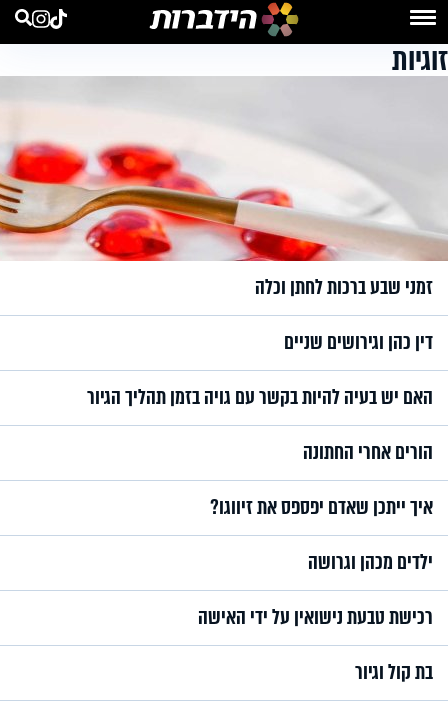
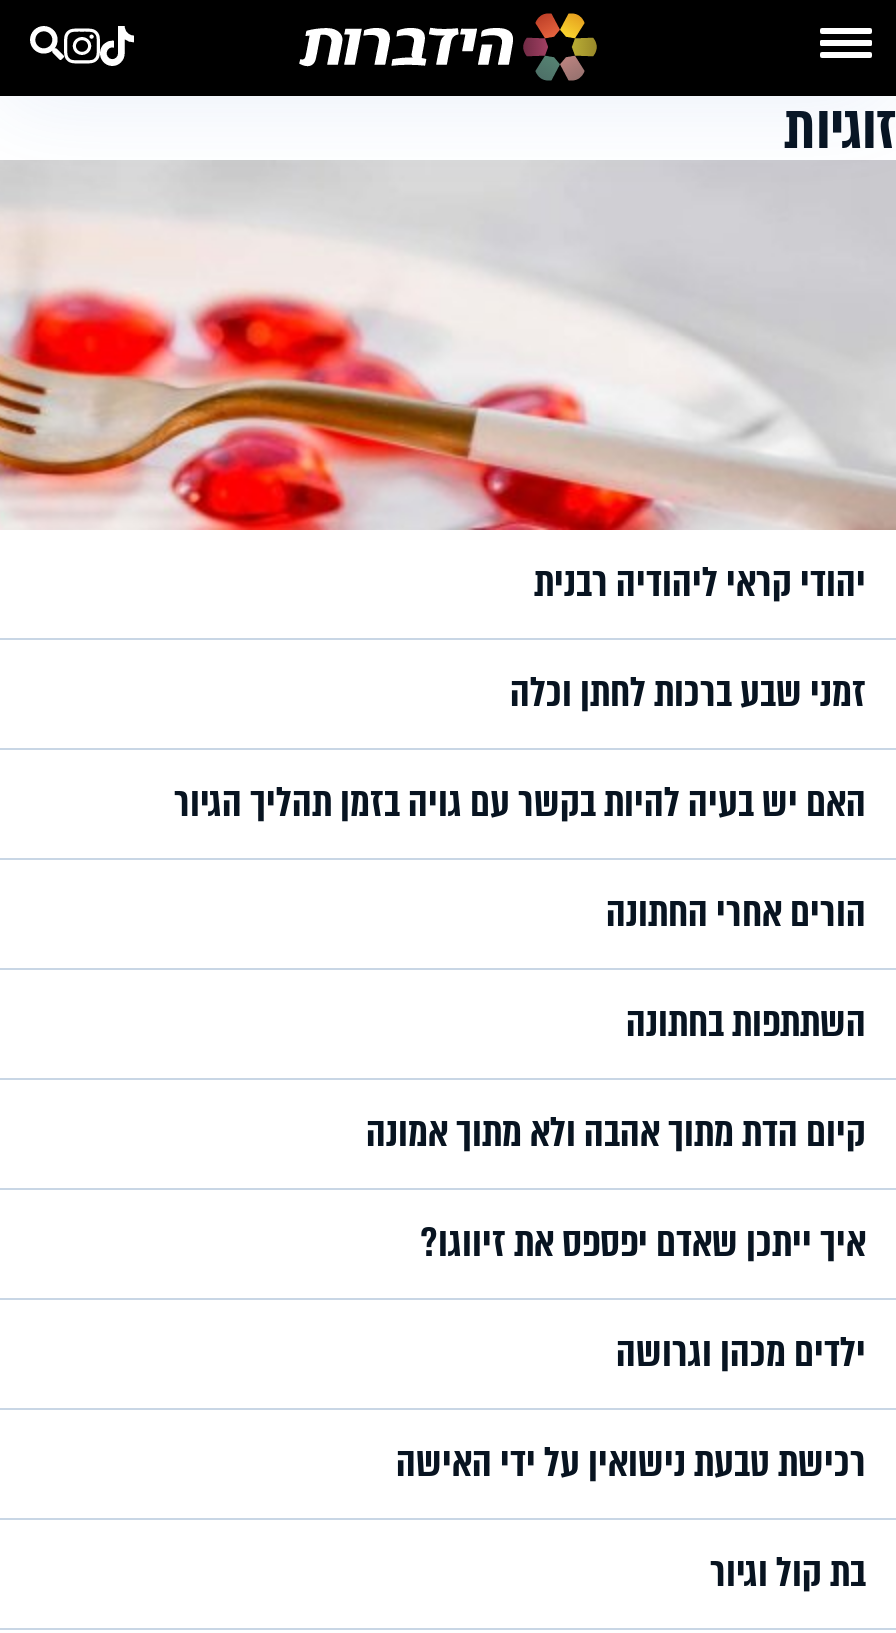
+ יהודי קראי ליהודיה רבנית

- דין כהן וגירושים שניים

+ השתתפות בחתונה
+ קיום הדת מתוך אהבה ולא מתוך אמונה
